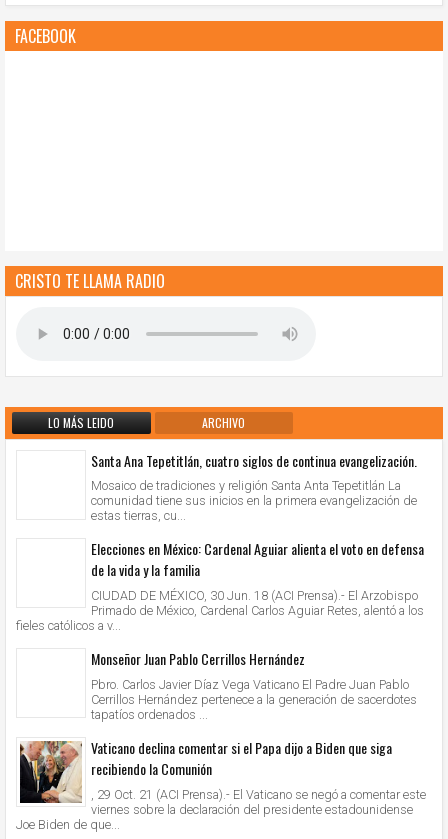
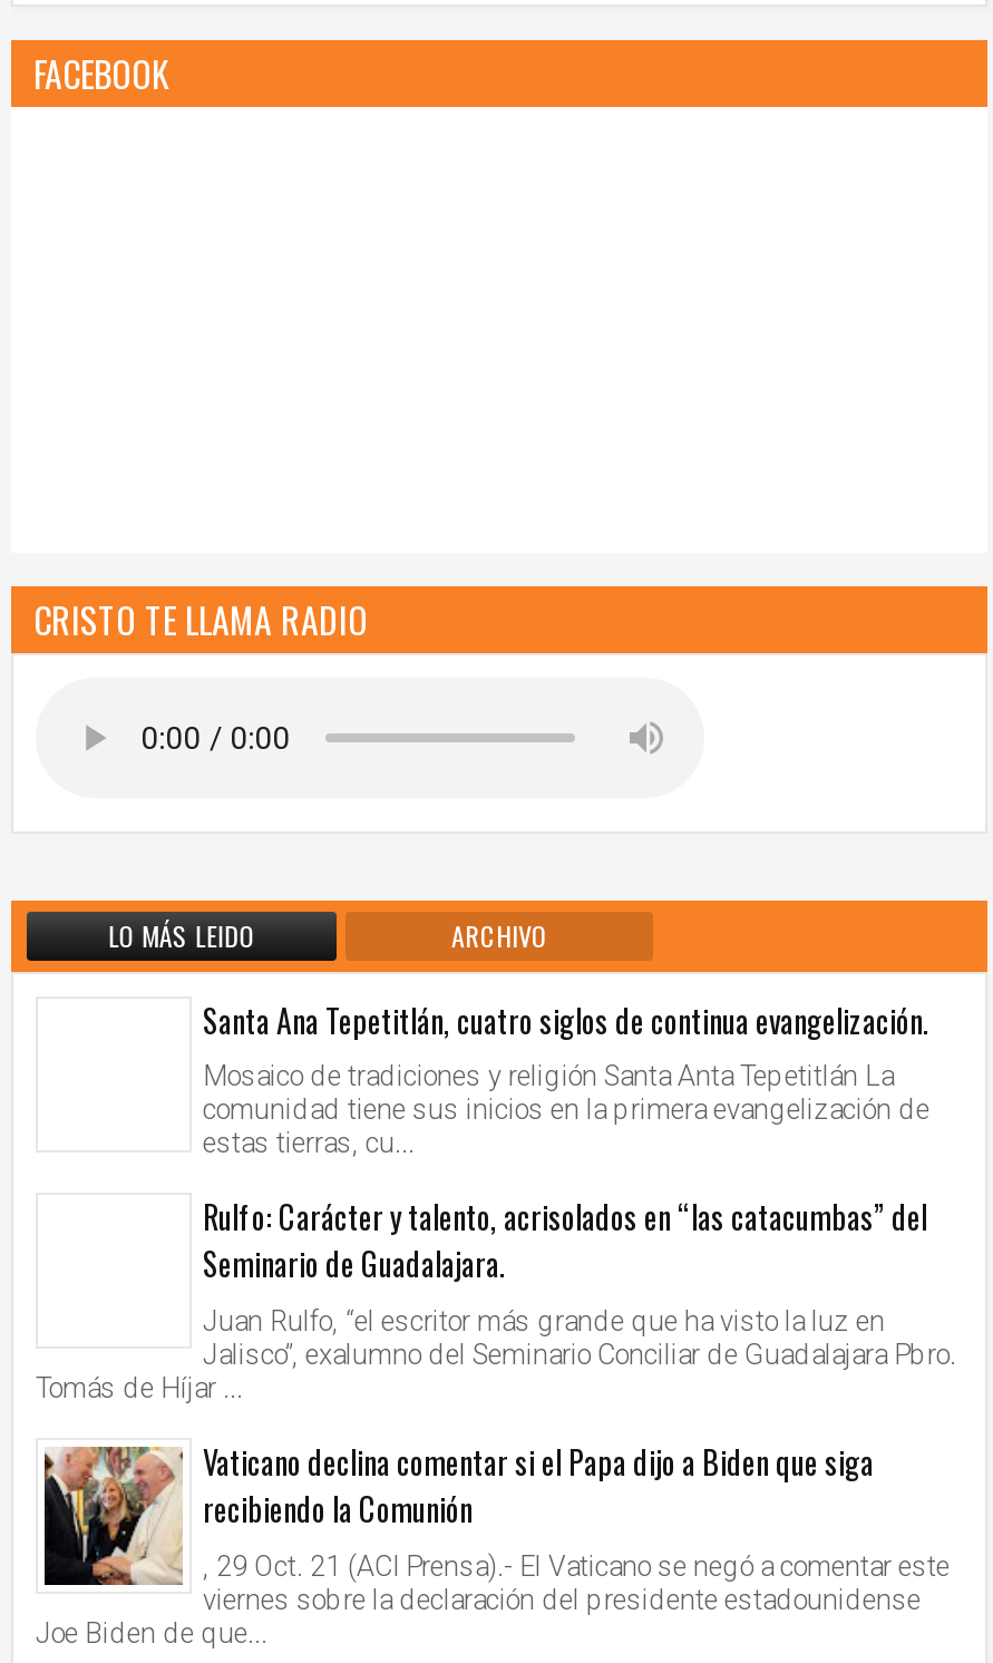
- Elecciones en México: Cardenal Aguiar alienta el voto en defensa
- de la vida y la familia
- CIUDAD DE MÉXICO, 30 Jun. 18 (ACI Prensa).- El Arzobispo
- Primado de México, Cardenal Carlos Aguiar Retes, alentó a los
- fieles católicos a v...
- Monseñor Juan Pablo Cerrillos Hernández
- Pbro. Carlos Javier Díaz Vega Vaticano El Padre Juan Pablo
- Cerrillos Hernández pertenece a la generación de sacerdotes
- tapatíos ordenados ...
+ Rulfo: Carácter y talento, acrisolados en “las catacumbas” del
+ Seminario de Guadalajara.
+ Juan Rulfo, “el escritor más grande que ha visto la luz en
+ Jalisco”, exalumno del Seminario Conciliar de Guadalajara Pbro.
+ Tomás de Híjar ...
